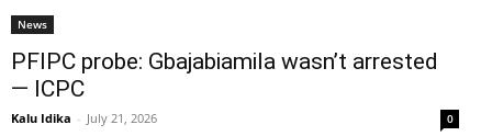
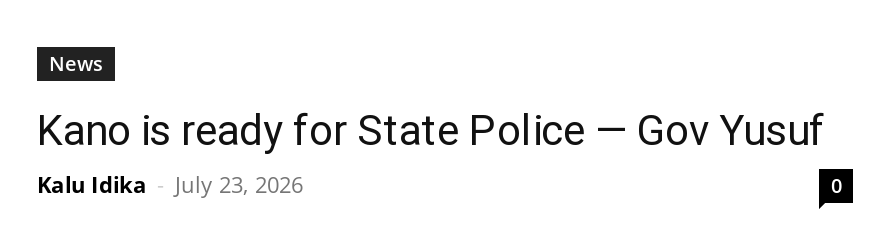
- PFIPC probe: Gbajabiamila wasn’t arrested
- — ICPC
- Kalu Idika - July 21, 2026
+ Kano is ready for State Police — Gov Yusuf
+ Kalu Idika - July 23, 2026
